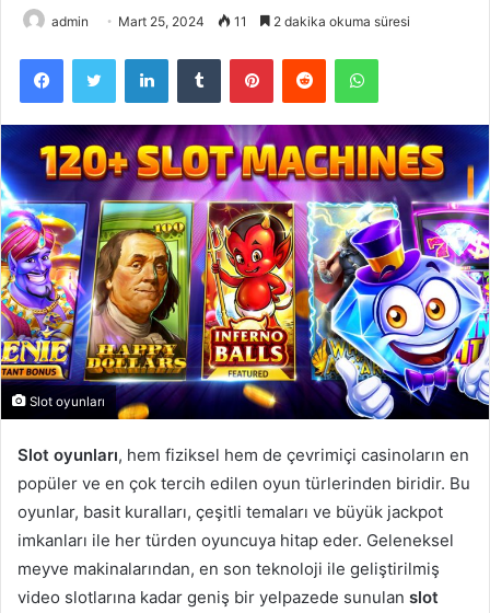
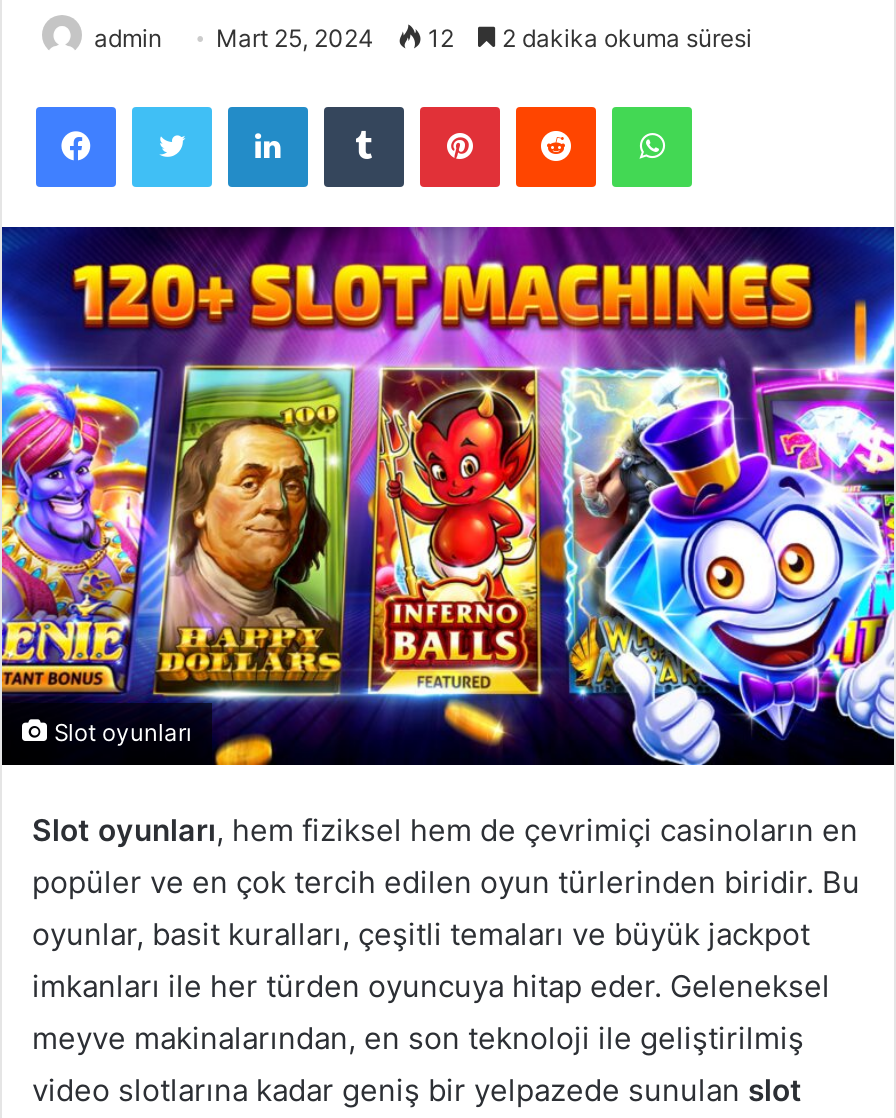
- admin Mart 25, 2024 11 2 dakika okuma süresi
+ admin Mart 25, 2024 12 2 dakika okuma süresi
